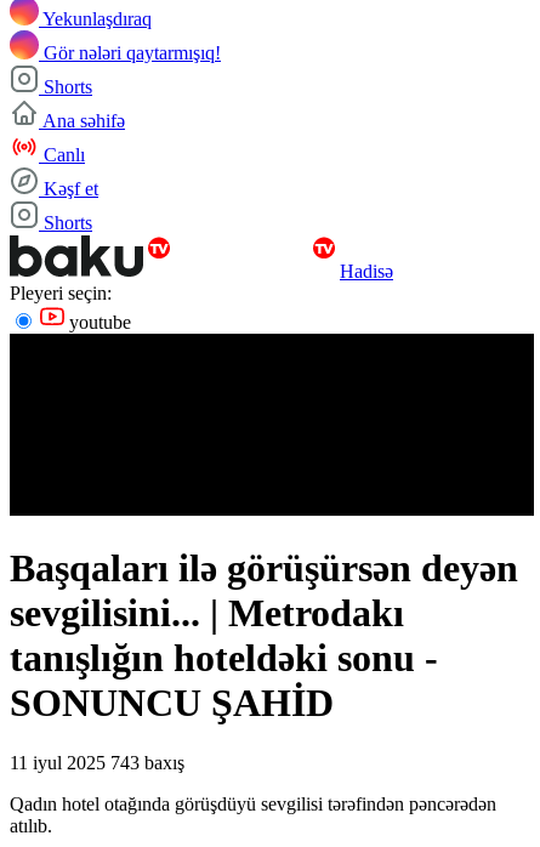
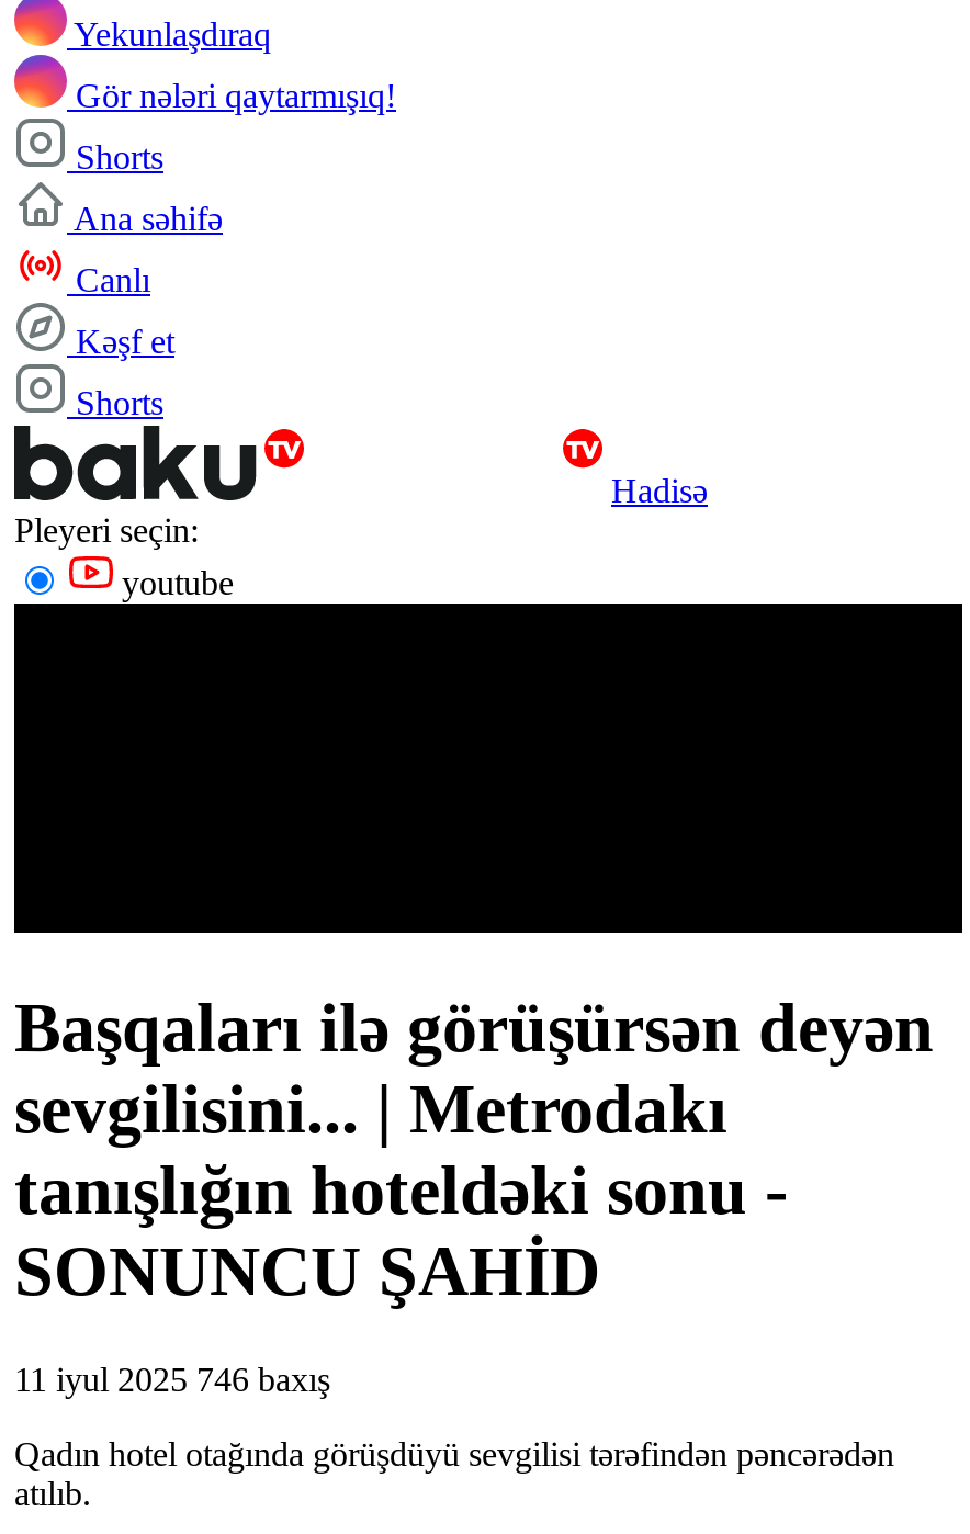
- 11 iyul 2025 743 baxış
+ 11 iyul 2025 746 baxış
